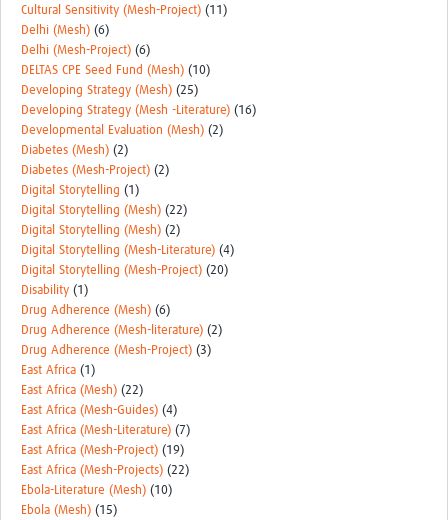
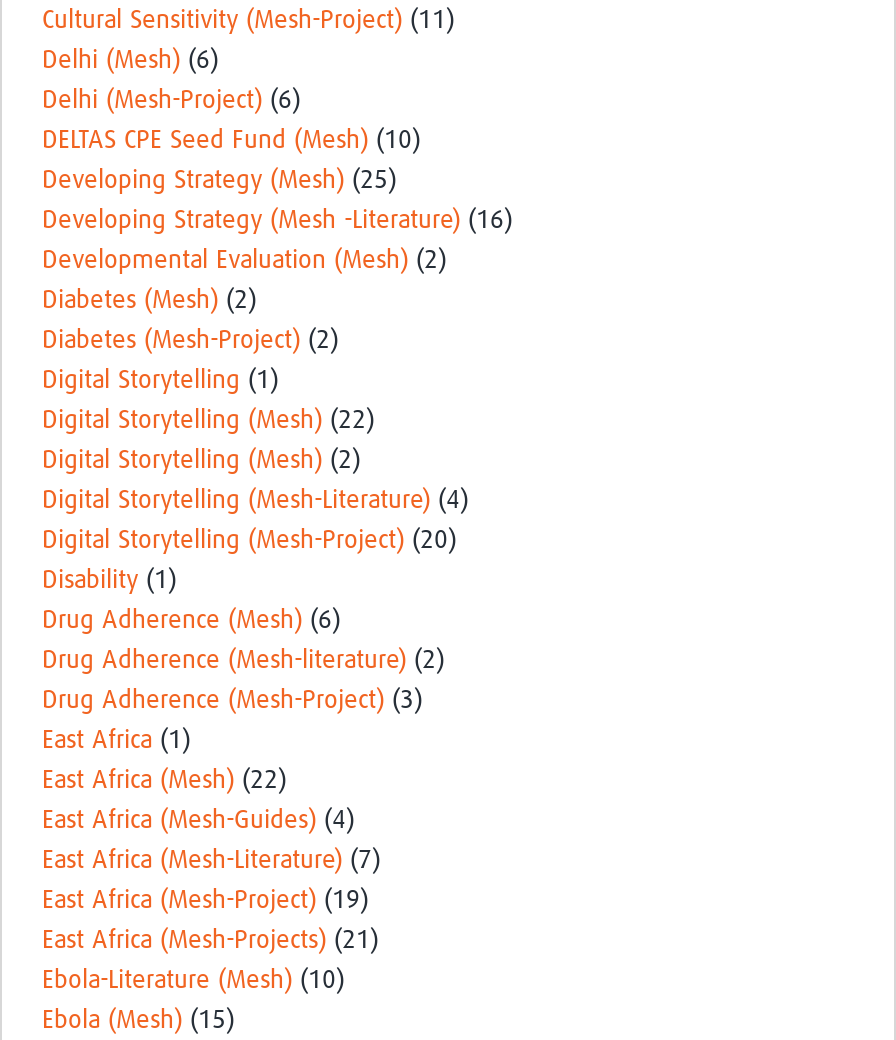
- East Africa (Mesh-Projects) (22)
+ East Africa (Mesh-Projects) (21)
